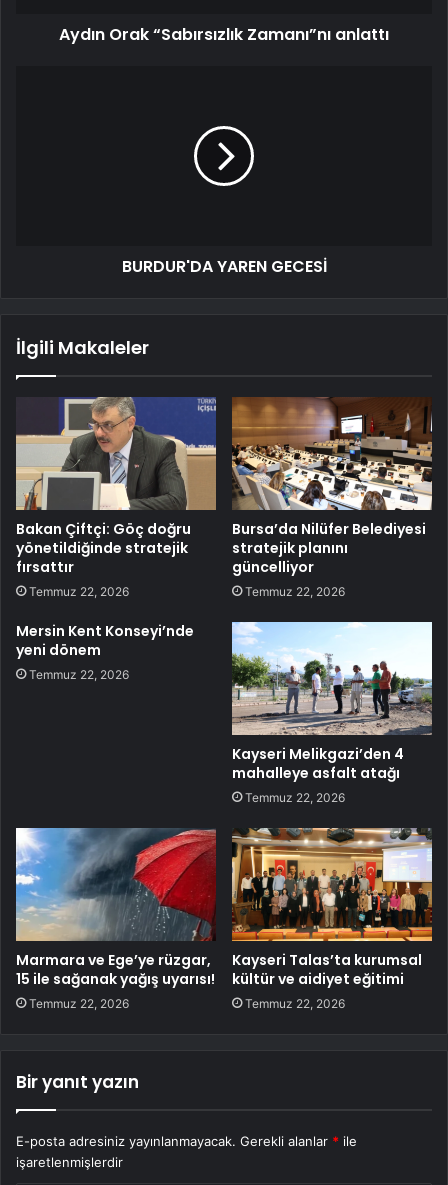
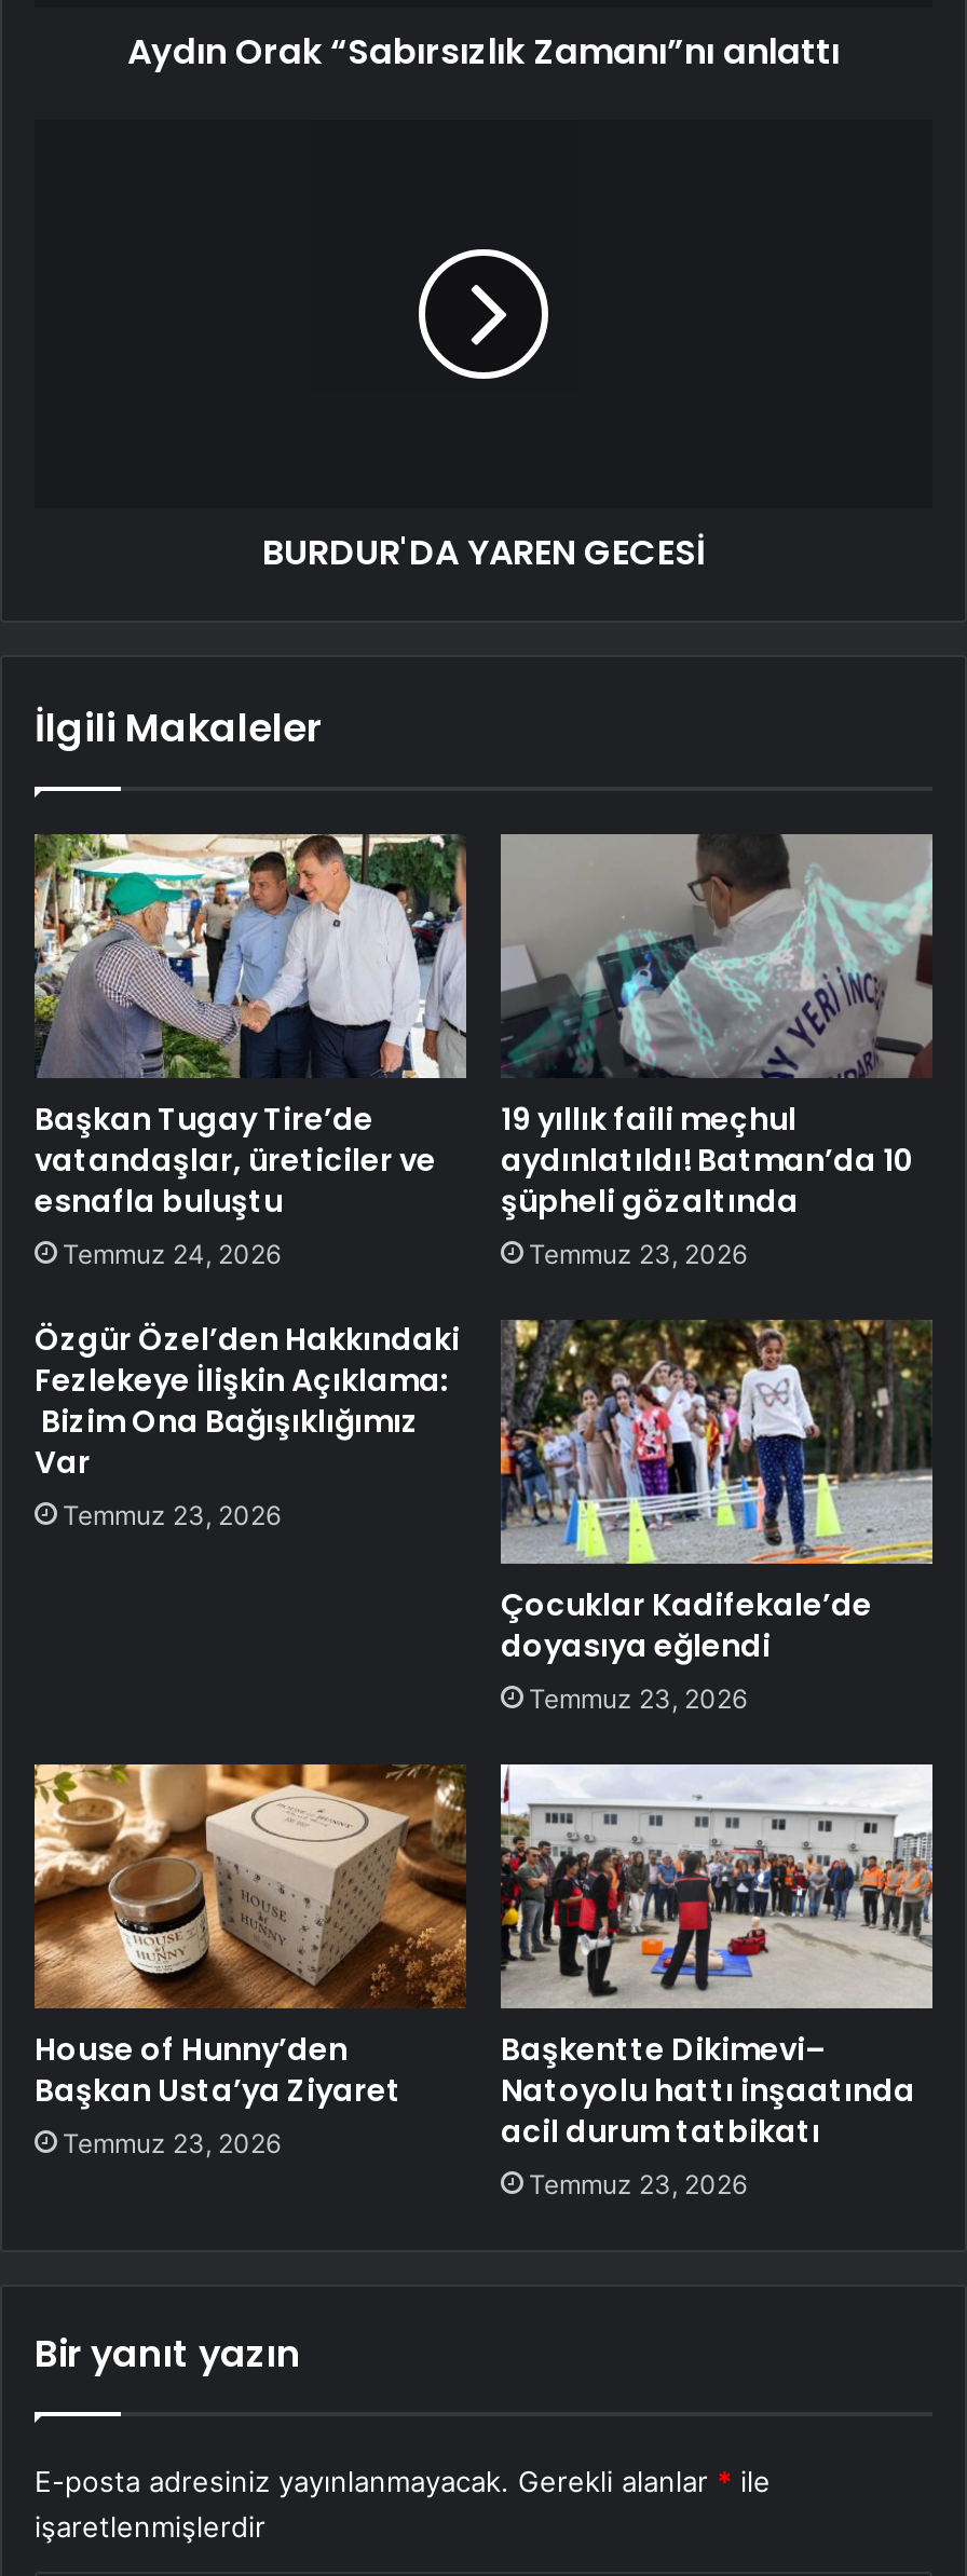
- [image]
- Bakan Çiftçi: Göç doğru
- yönetildiğinde stratejik
- fırsattır
- Temmuz 22, 2026
+ [image]
+ Başkan Tugay Tire’de
+ vatandaşlar, üreticiler ve
+ esnafla buluştu
+ Temmuz 24, 2026

- [image]
- Bursa’da Nilüfer Belediyesi
- stratejik planını
- güncelliyor
- Temmuz 22, 2026
+ [image]
+ 19 yıllık faili meçhul
+ aydınlatıldı! Batman’da 10
+ şüpheli gözaltında
+ Temmuz 23, 2026

- Mersin Kent Konseyi’nde
- yeni dönem
- Temmuz 22, 2026
+ Özgür Özel’den Hakkındaki
+ Fezlekeye İlişkin Açıklama:
+ Bizim Ona Bağışıklığımız
+ Var
+ Temmuz 23, 2026

- [image]
- Kayseri Melikgazi’den 4
- mahalleye asfalt atağı
- Temmuz 22, 2026
+ [image]
+ Çocuklar Kadifekale’de
+ doyasıya eğlendi
+ Temmuz 23, 2026

- [image]
- Marmara ve Ege’ye rüzgar,
- 15 ile sağanak yağış uyarısı!
- Temmuz 22, 2026
+ [image]
+ House of Hunny’den
+ Başkan Usta’ya Ziyaret
+ Temmuz 23, 2026

- [image]
- Kayseri Talas’ta kurumsal
- kültür ve aidiyet eğitimi
- Temmuz 22, 2026
+ [image]
+ Başkentte Dikimevi–
+ Natoyolu hattı inşaatında
+ acil durum tatbikatı
+ Temmuz 23, 2026
